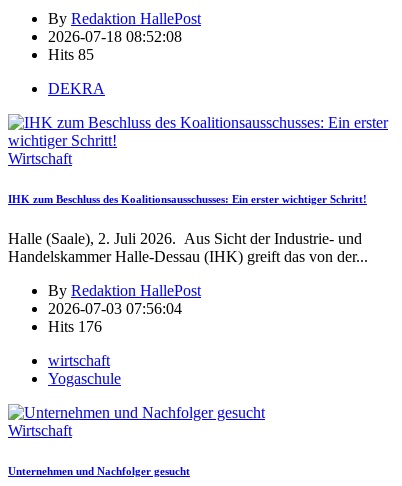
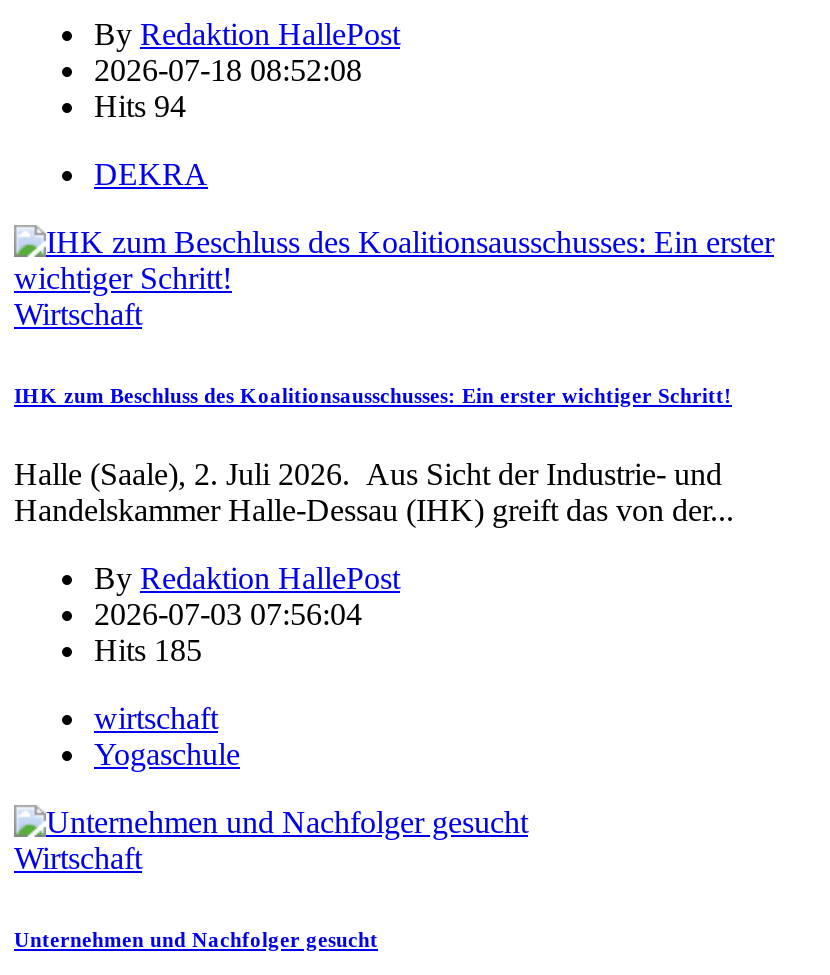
- Hits 85
+ Hits 94

- Hits 176
+ Hits 185
